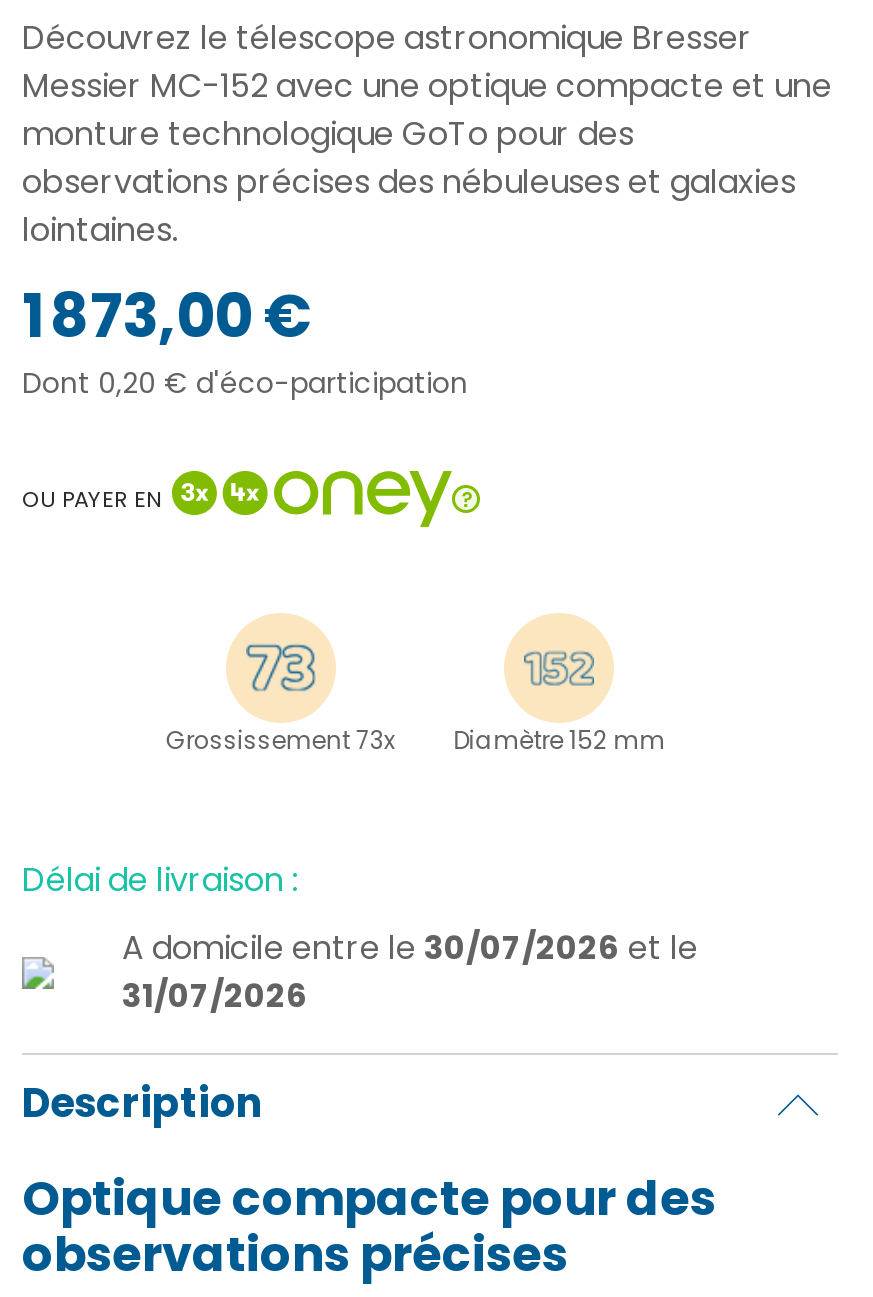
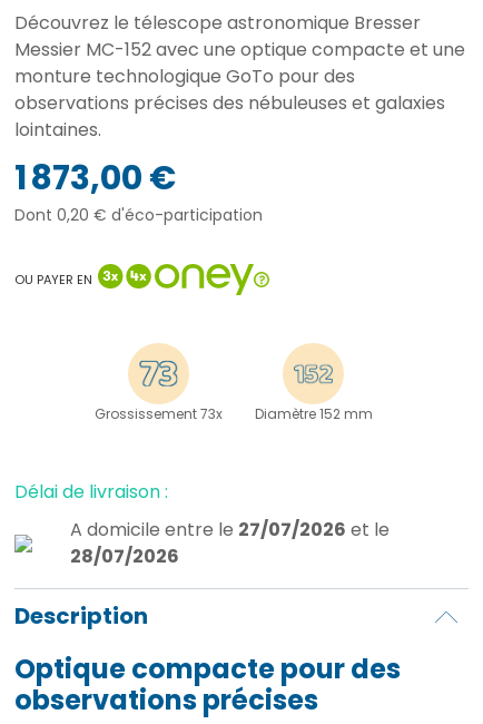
- A domicile entre le 30/07/2026 et le
+ A domicile entre le 27/07/2026 et le

- 31/07/2026
+ 28/07/2026
